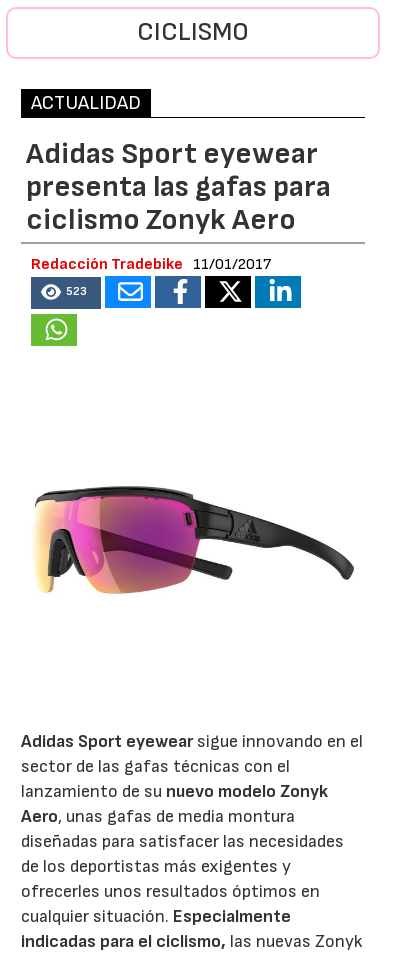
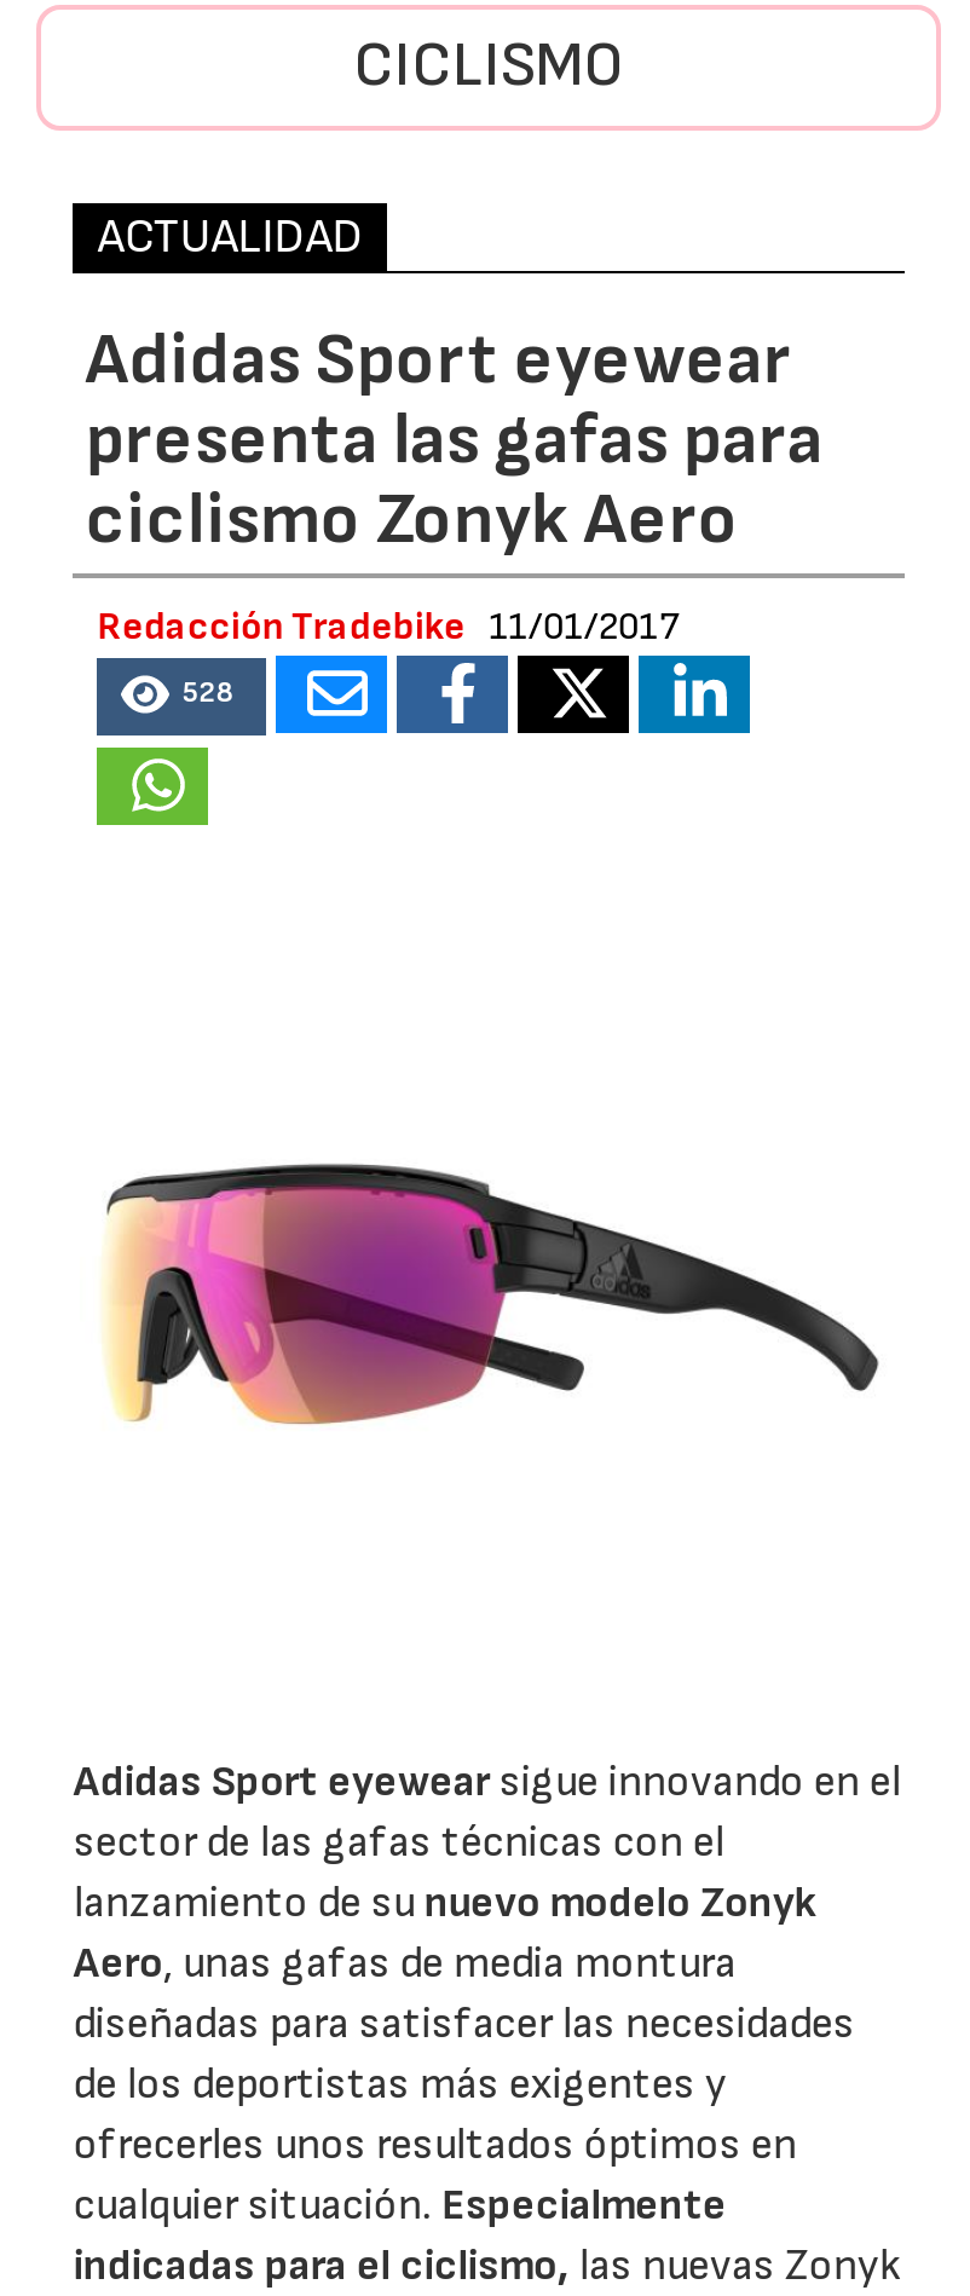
- 523
+ 528
